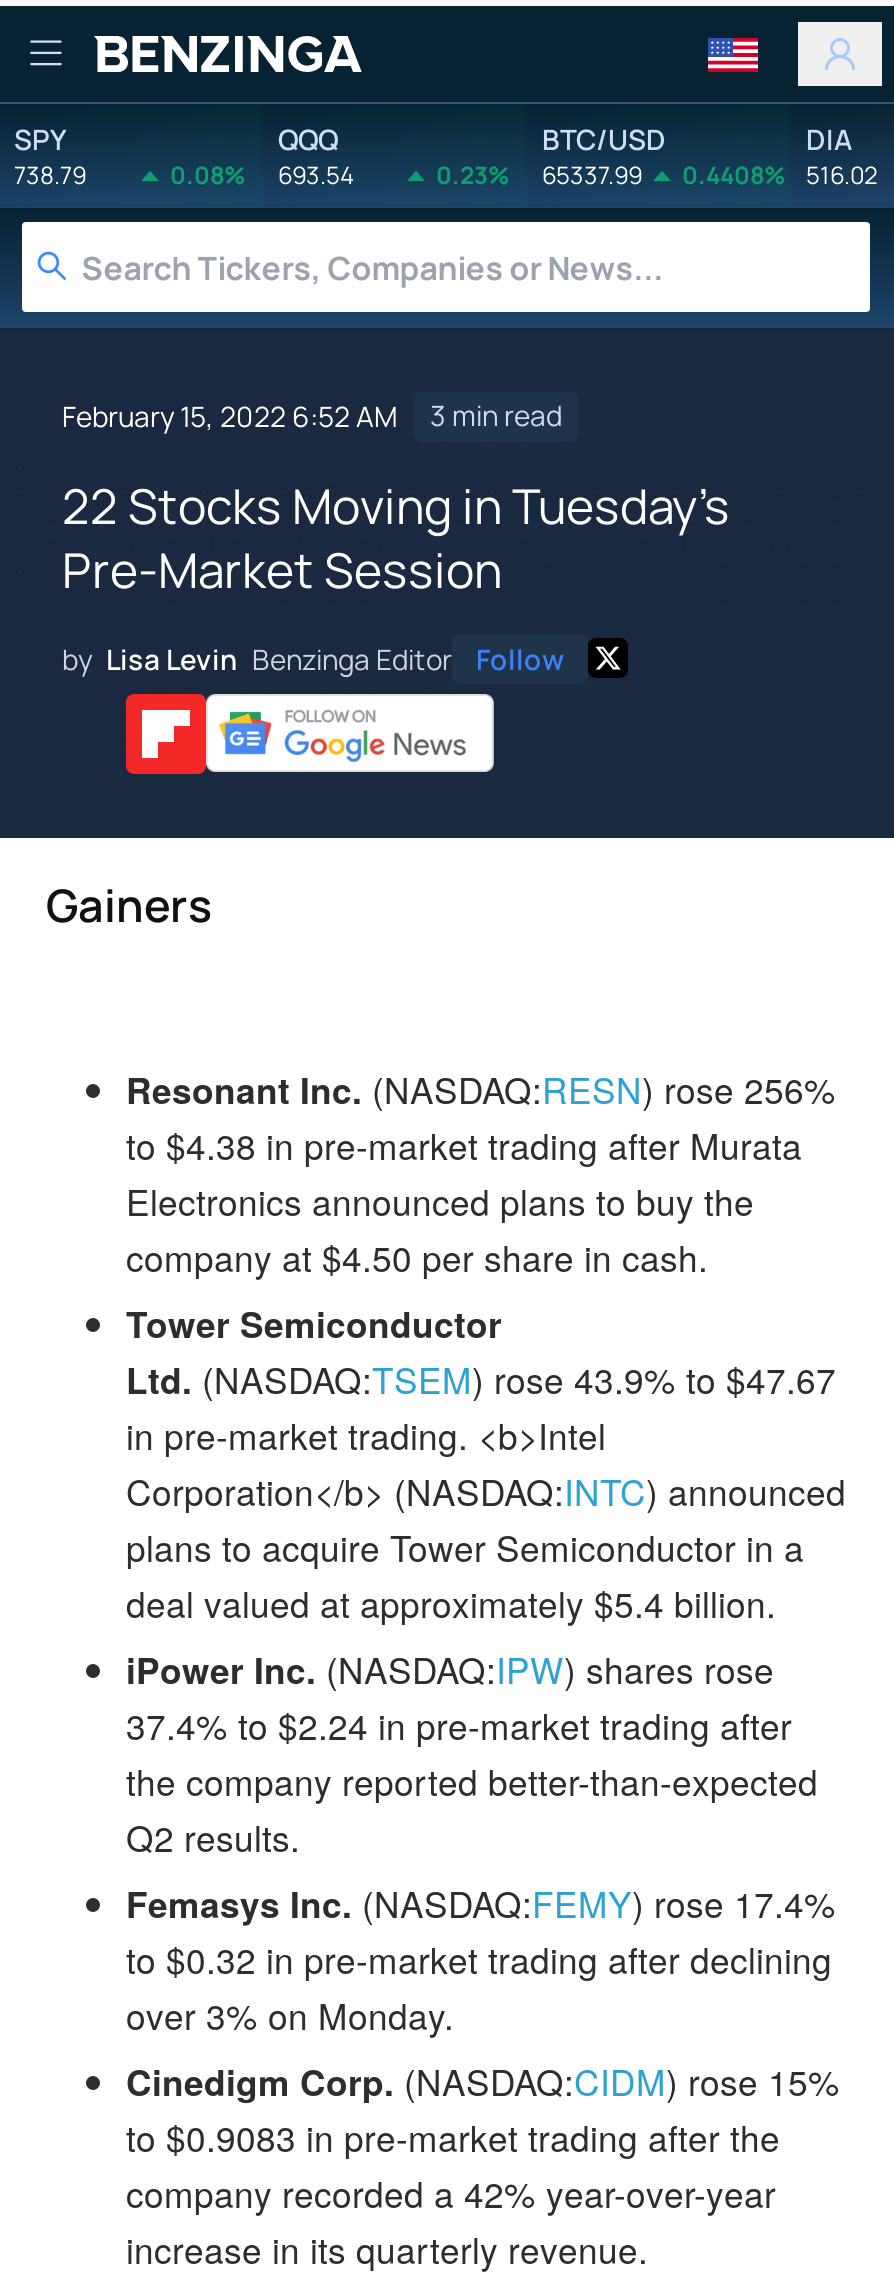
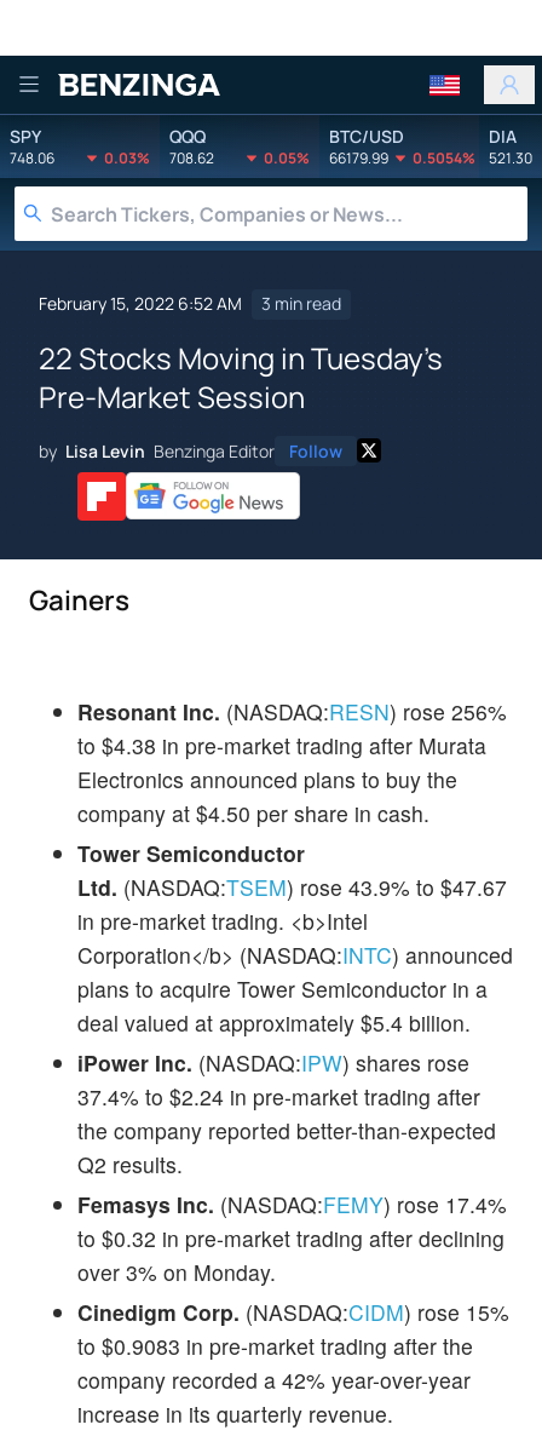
- 738.79
+ 748.06

- 0.08%
+ 0.03%

- 693.54
+ 708.62

- 0.23%
+ 0.05%

- 65337.99
+ 66179.99

- 0.4408%
+ 0.5054%

- 516.02
+ 521.30
